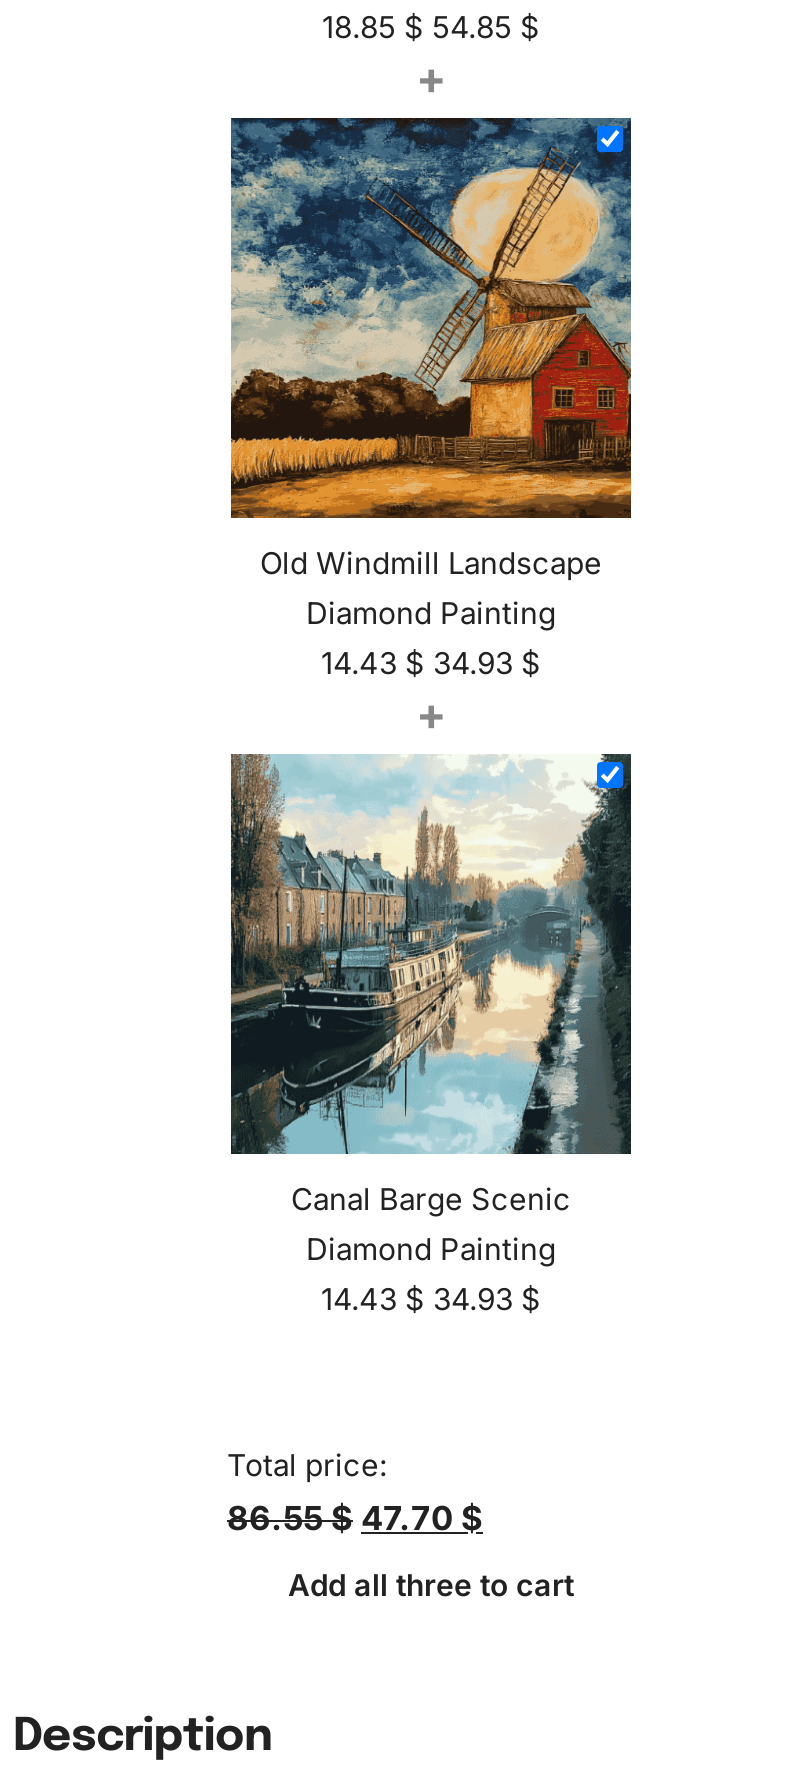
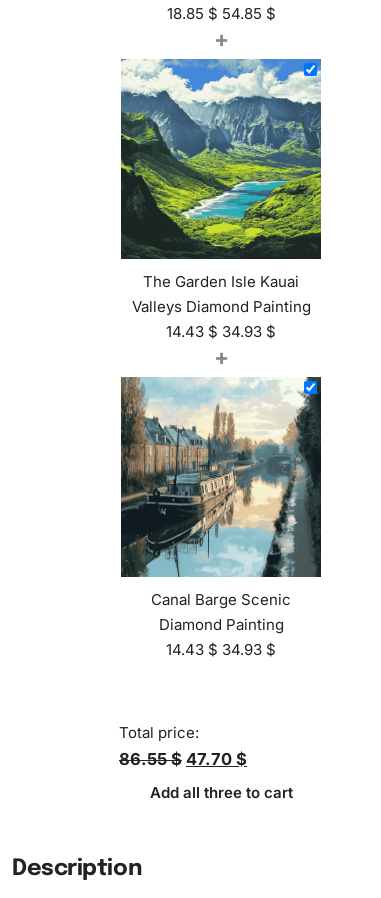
- [image]
- Old Windmill Landscape
- Diamond Painting
+ [image]
+ The Garden Isle Kauai
+ Valleys Diamond Painting
